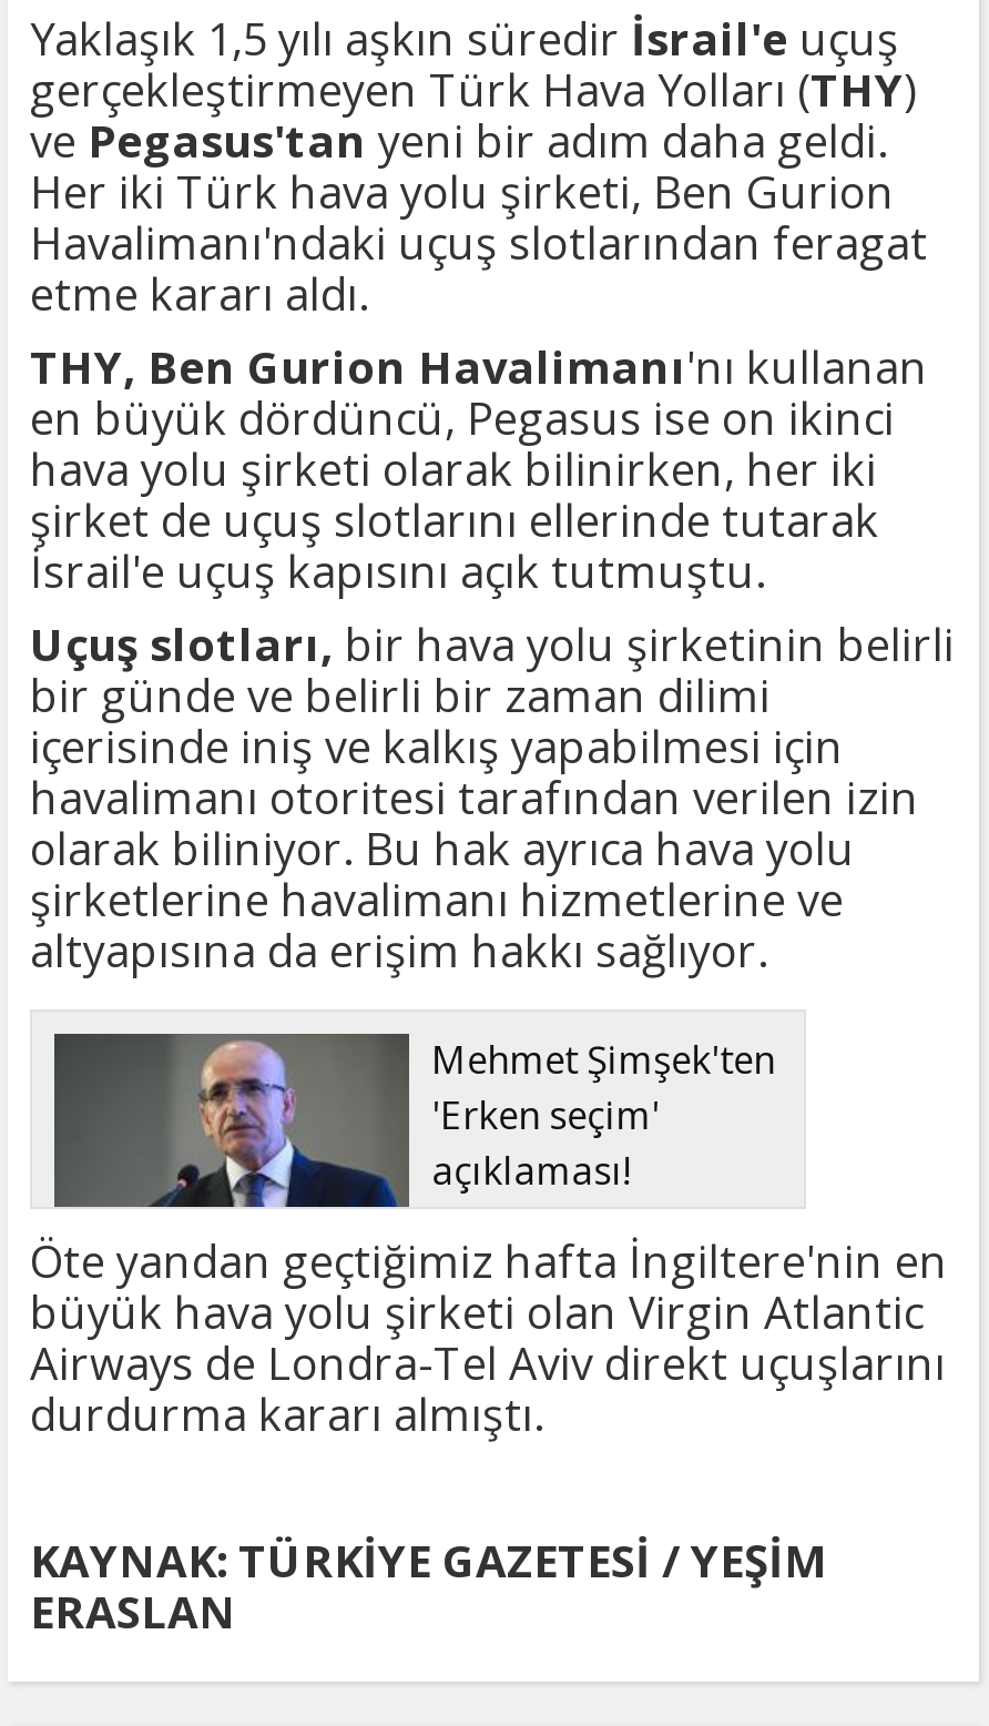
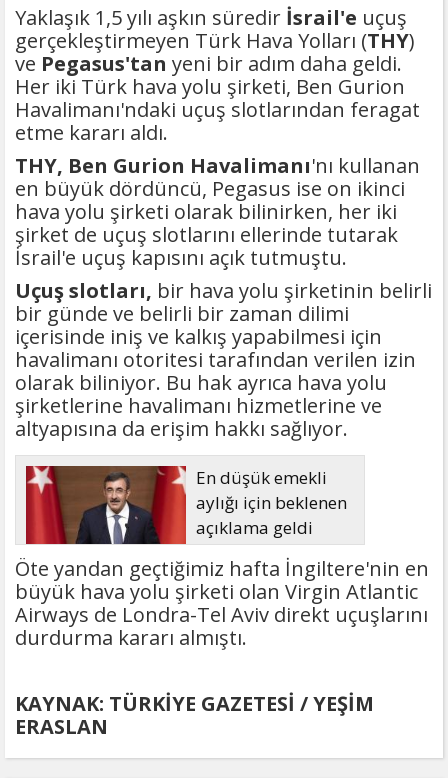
- [image]
- Mehmet Şimşek'ten
- 'Erken seçim'
- açıklaması!
+ [image]
+ En düşük emekli
+ aylığı için beklenen
+ açıklama geldi
